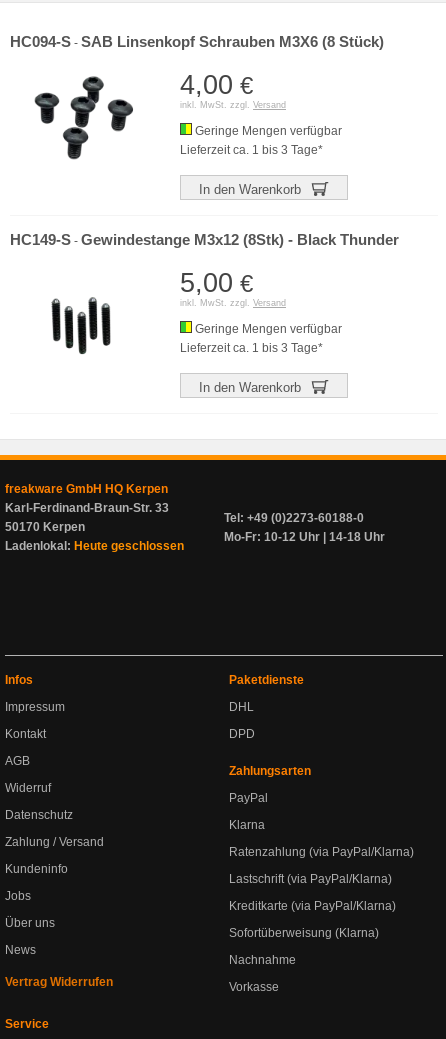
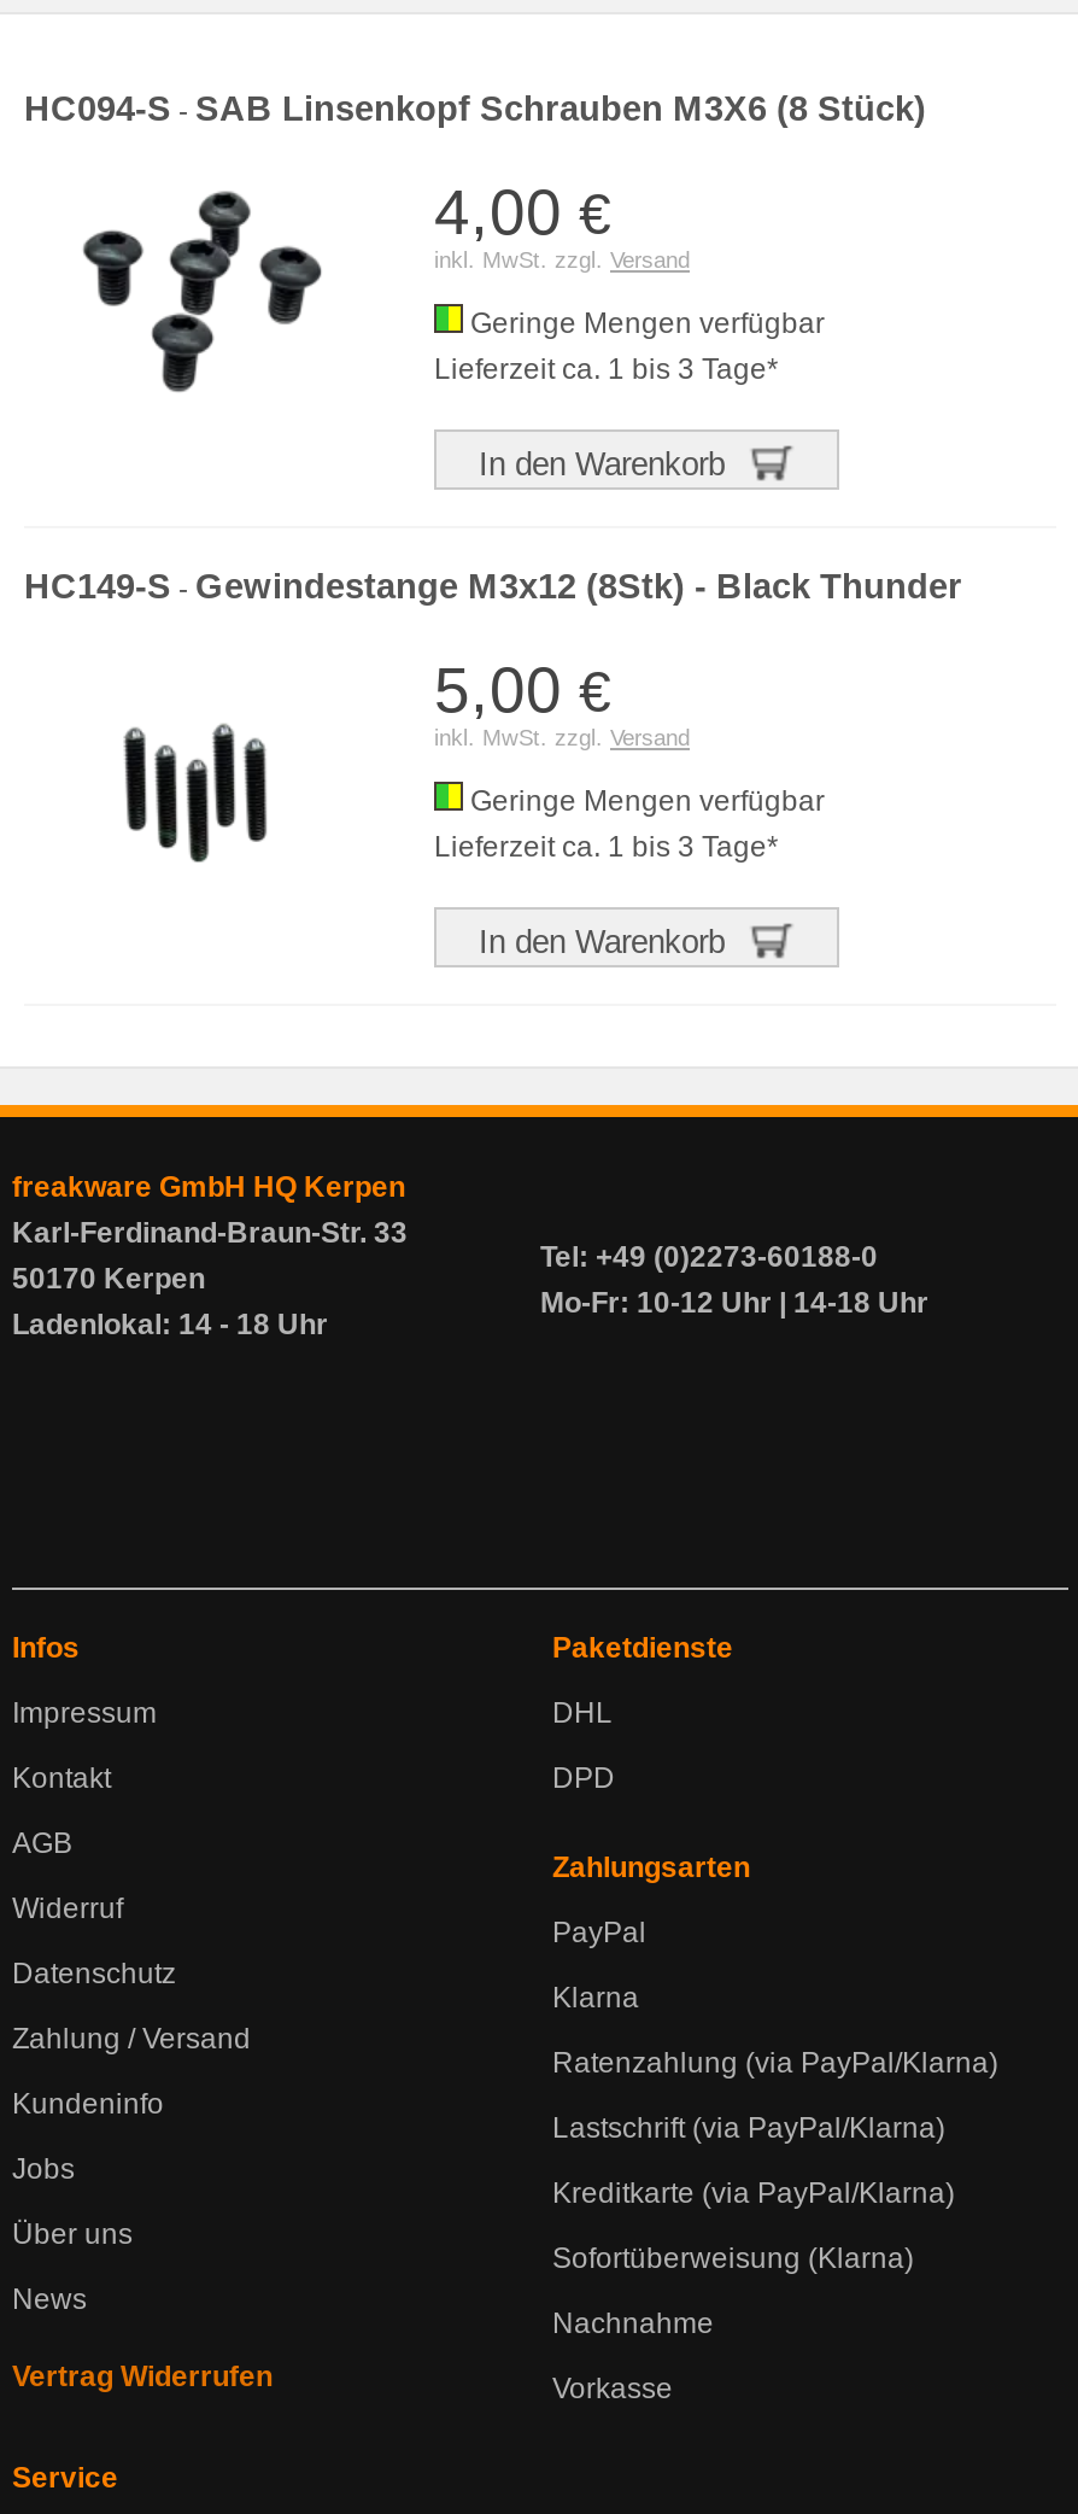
- Ladenlokal: Heute geschlossen
+ Ladenlokal: 14 - 18 Uhr
